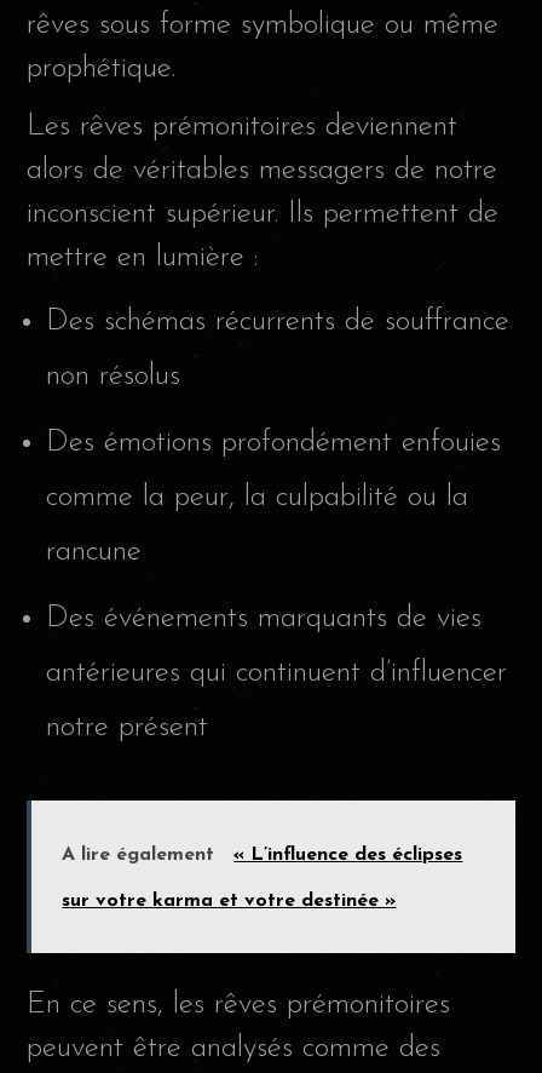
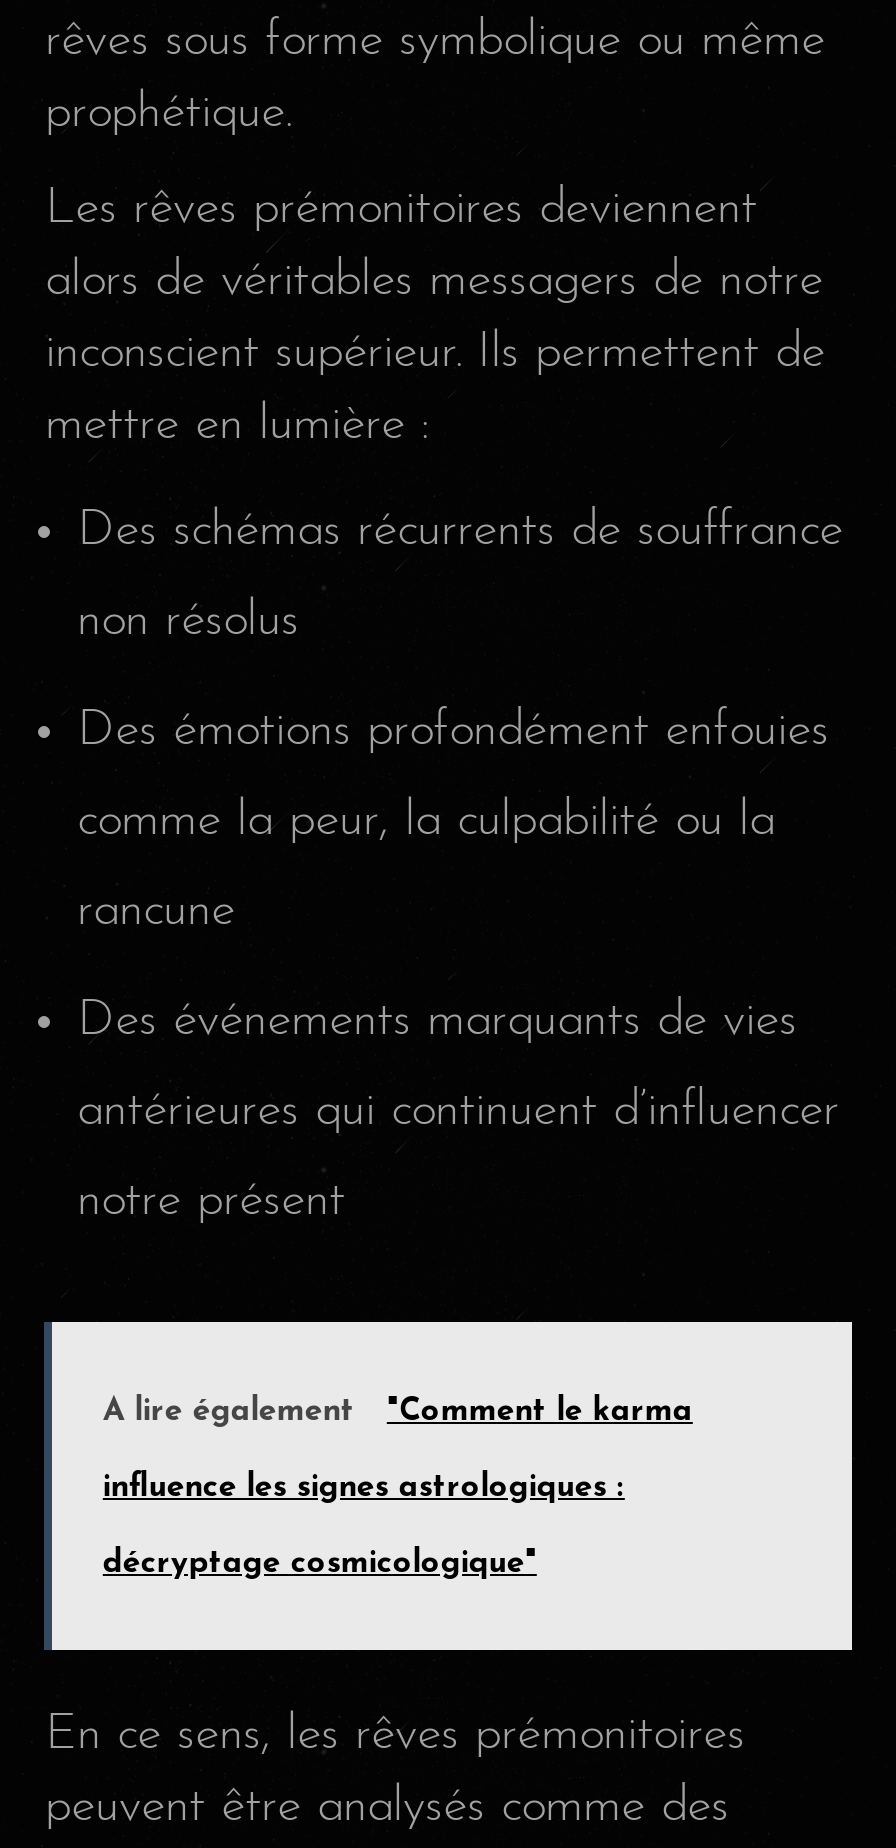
- « L’influence des éclipses
- sur votre karma et votre destinée »
+ "Comment le karma
+ influence les signes astrologiques :
+ décryptage cosmicologique"
